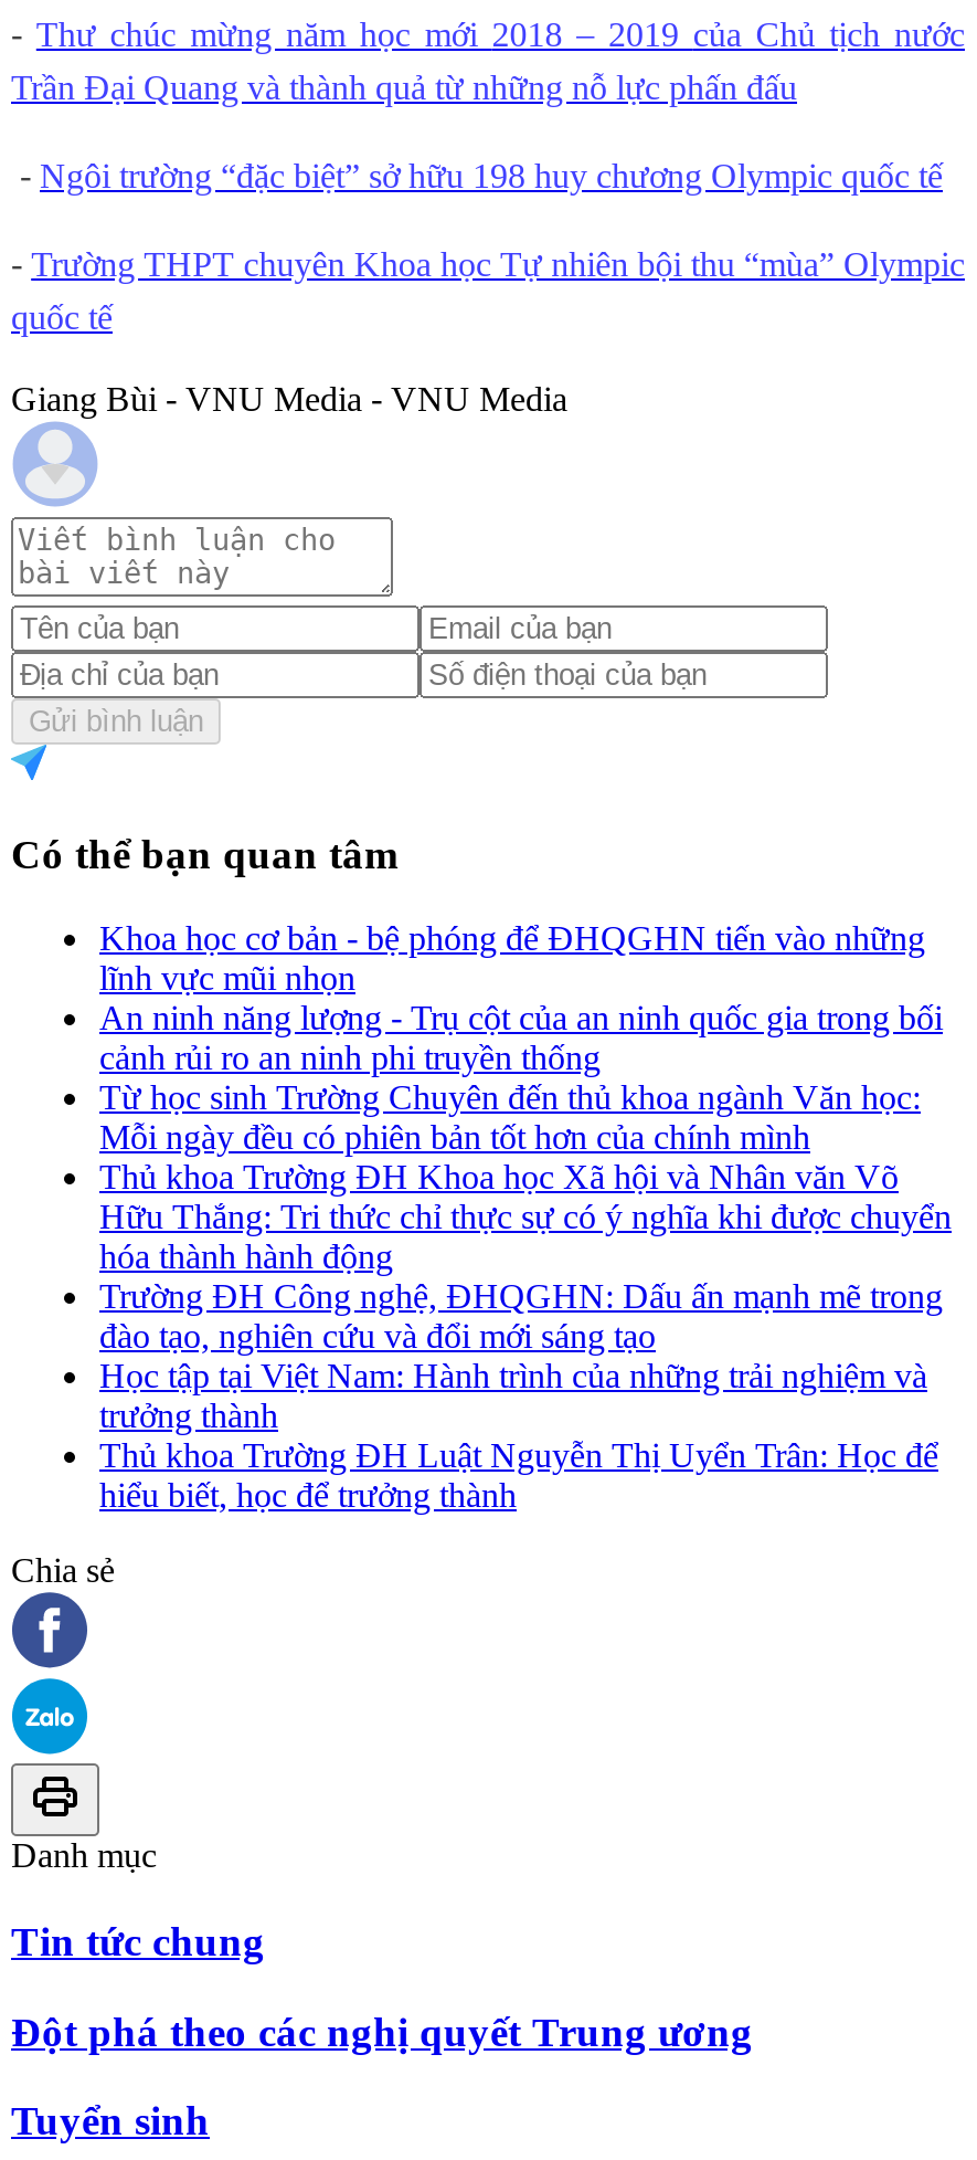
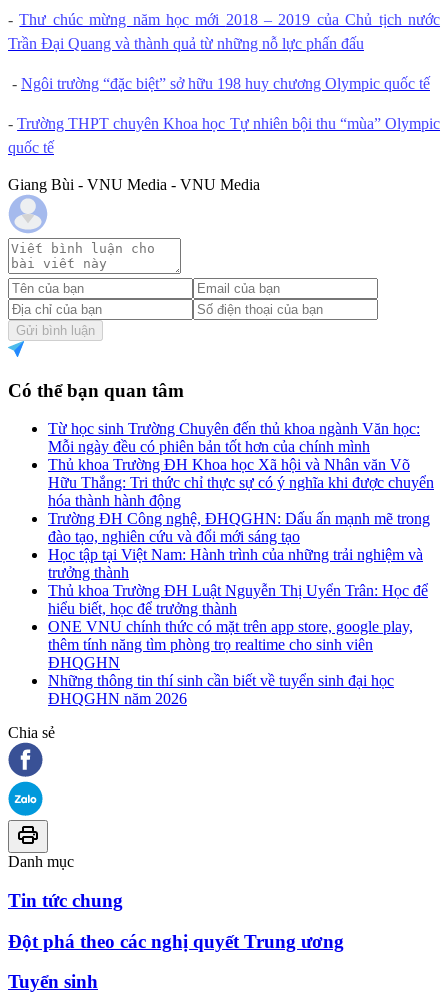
- Khoa học cơ bản - bệ phóng để ĐHQGHN tiến vào những
- lĩnh vực mũi nhọn
- An ninh năng lượng - Trụ cột của an ninh quốc gia trong bối
- cảnh rủi ro an ninh phi truyền thống

moved up: Từ học sinh Trường Chuyên đến thủ khoa ngành Văn học: | Mỗi ngày đều có phiên bản tốt hơn của chính mình | Thủ khoa Trường ĐH Khoa học Xã hội và Nhân văn Võ | ... | Thủ khoa Trường ĐH Luật Nguyễn Thị Uyển Trân: Học để | hiểu biết, học để trưởng thành

+ ONE VNU chính thức có mặt trên app store, google play,
+ thêm tính năng tìm phòng trọ realtime cho sinh viên
+ ĐHQGHN
+ Những thông tin thí sinh cần biết về tuyển sinh đại học
+ ĐHQGHN năm 2026
